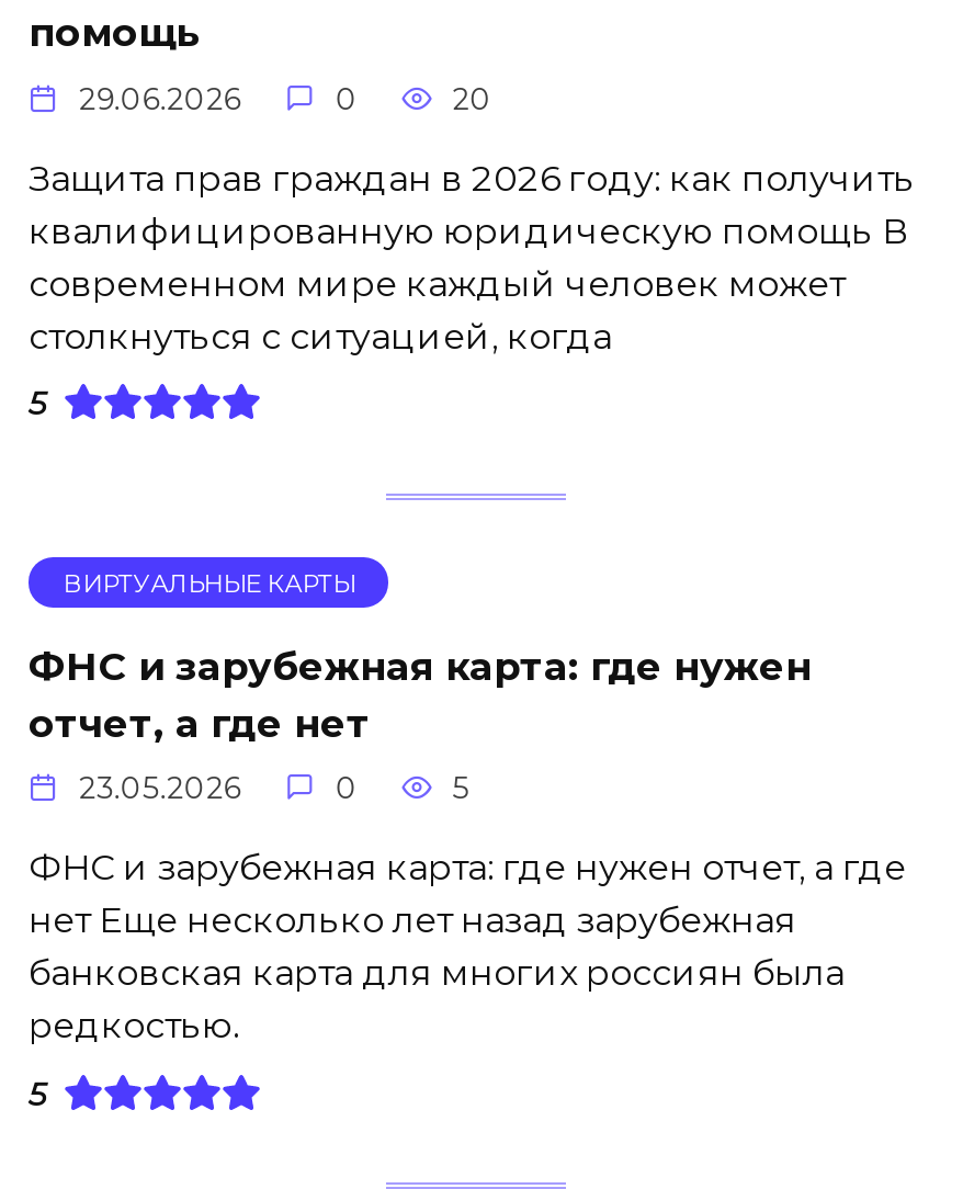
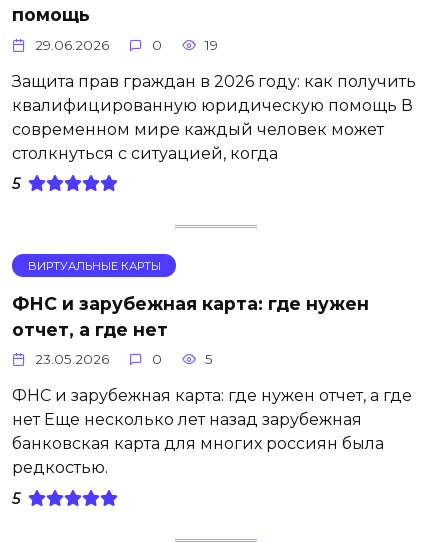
- 20
+ 19
